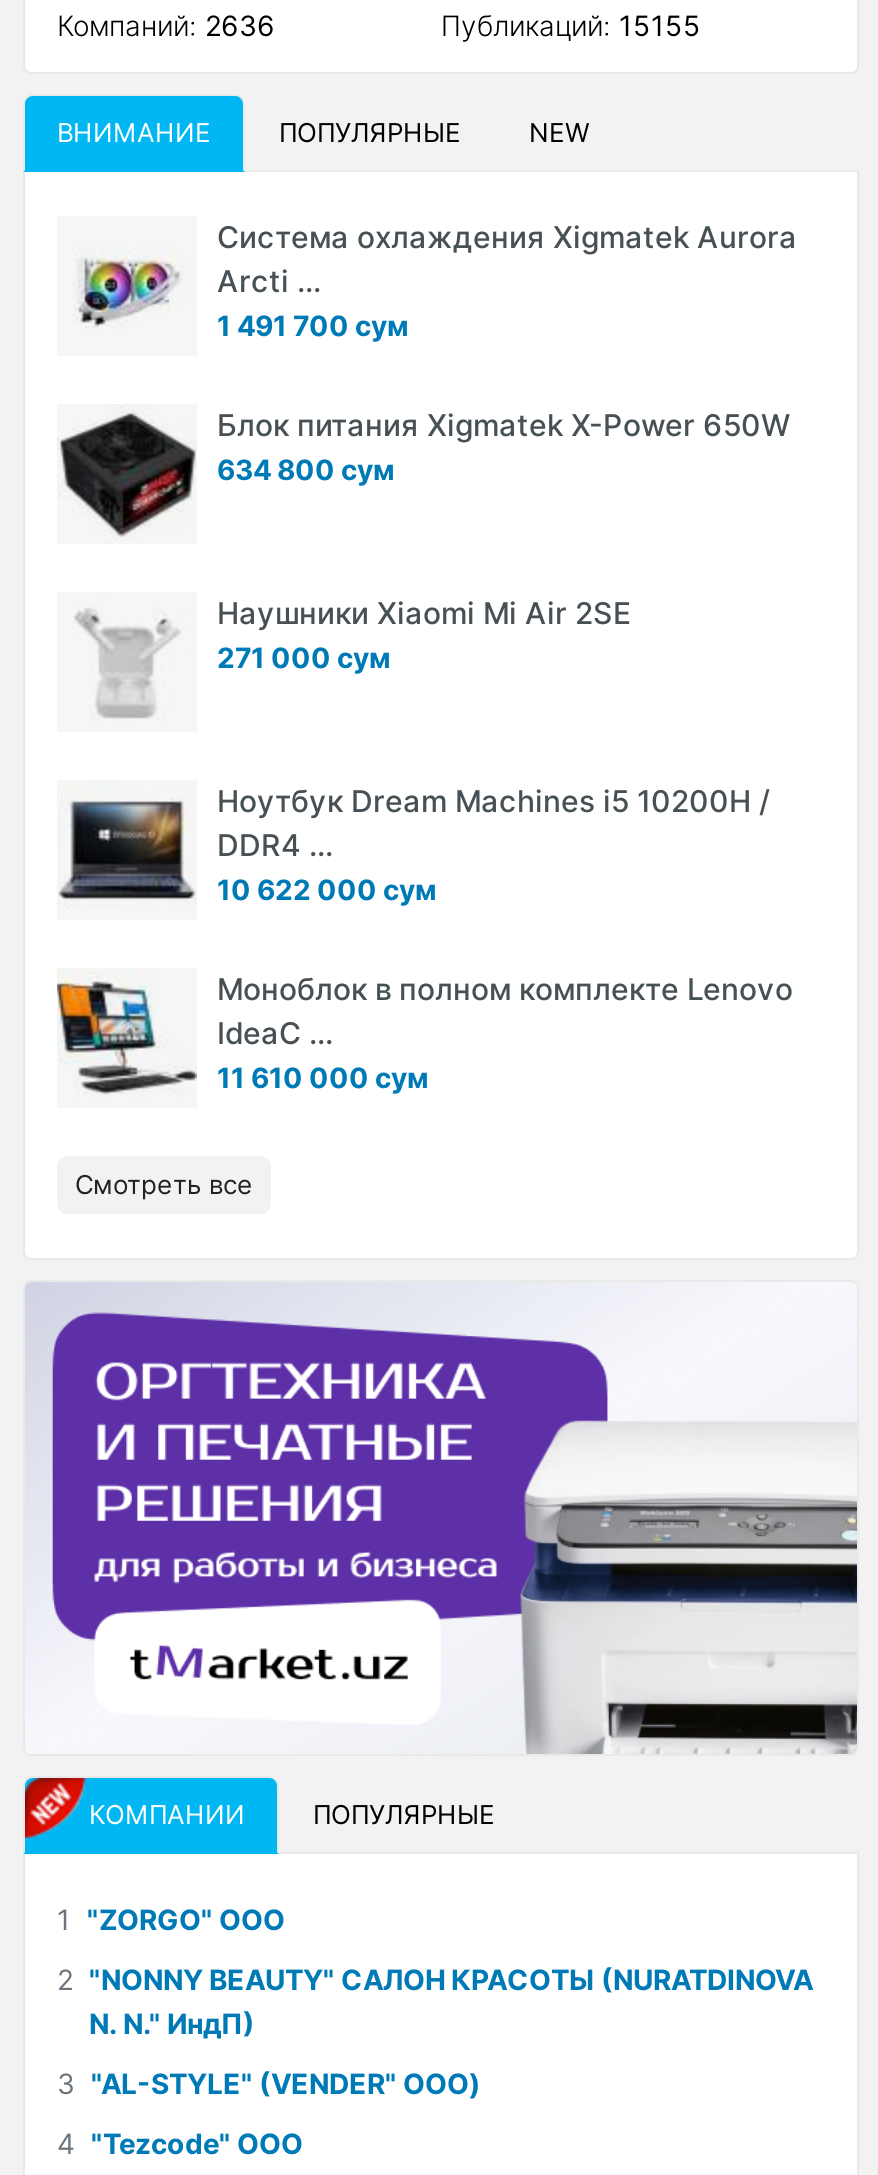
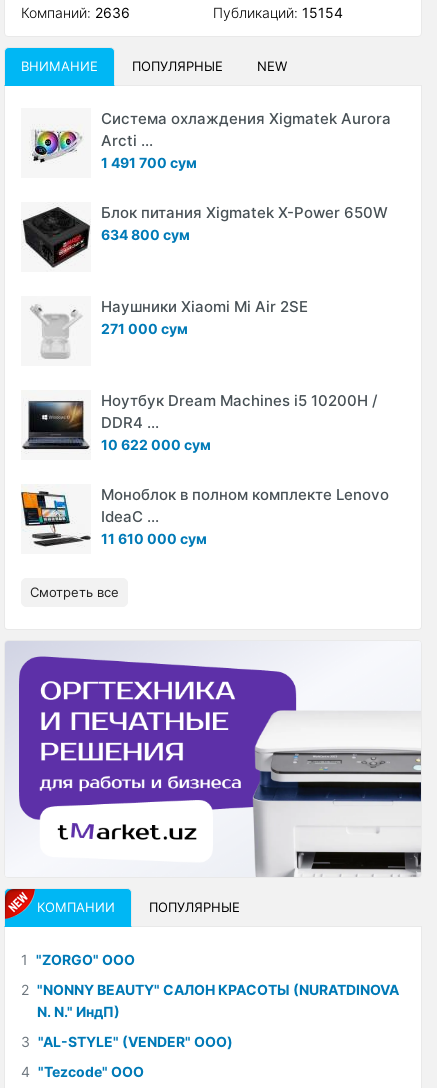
- Публикаций: 15155
+ Публикаций: 15154
